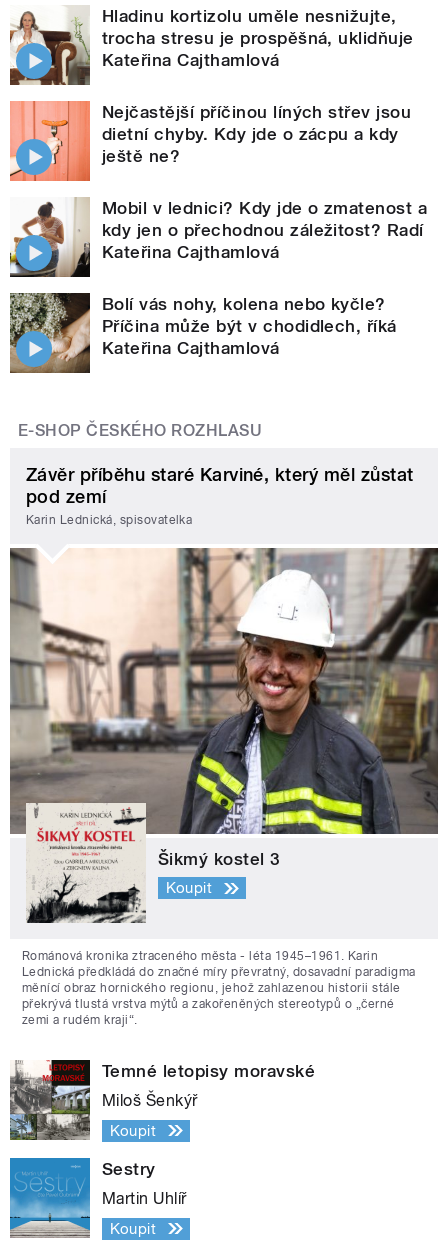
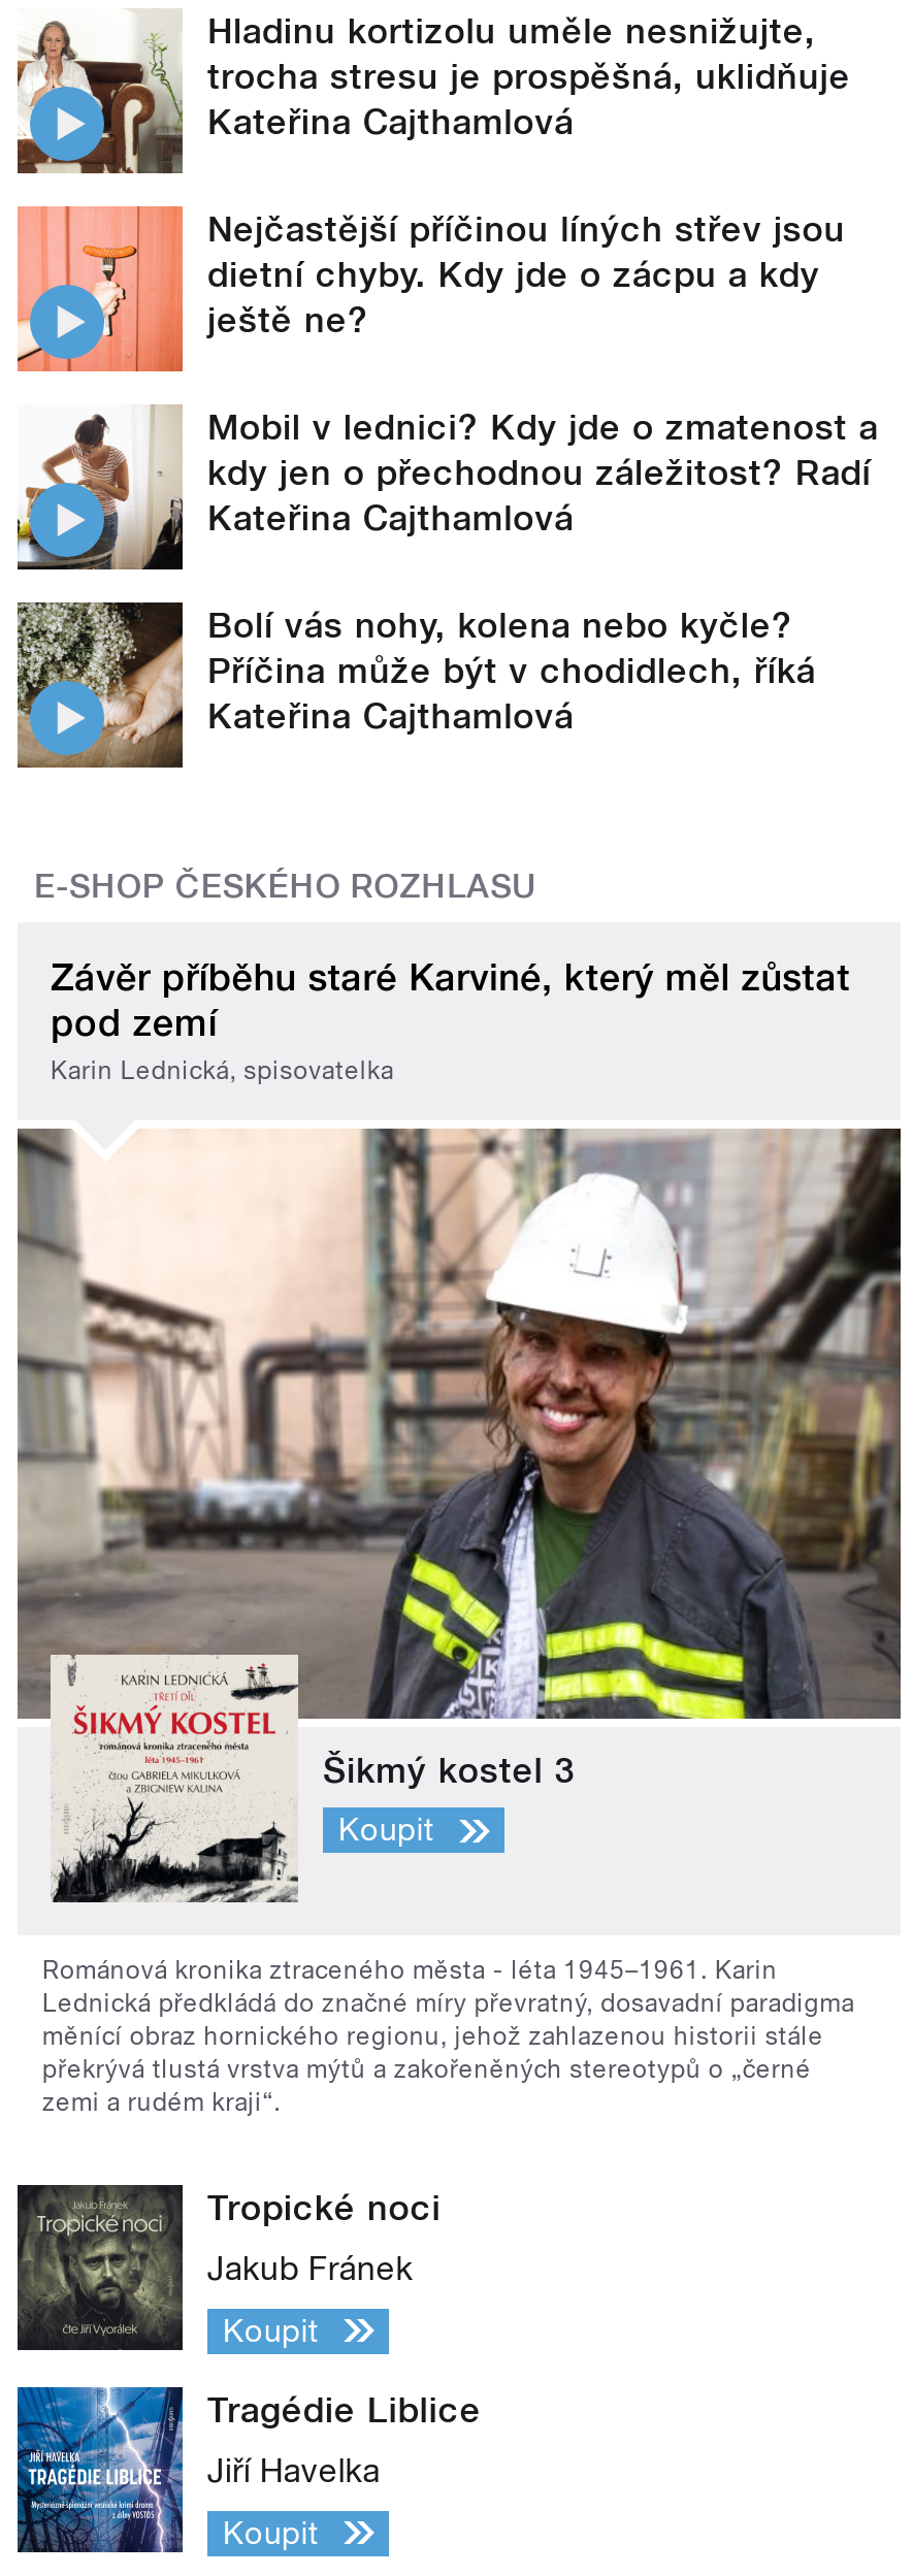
- [image]
- Temné letopisy moravské
+ [image]
+ Tropické noci

- Miloš Šenkýř
+ Jakub Fránek

- [image]
- Sestry
+ [image]
+ Tragédie Liblice

- Martin Uhlíř
+ Jiří Havelka
